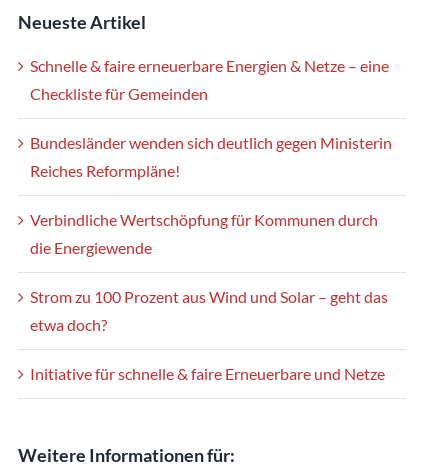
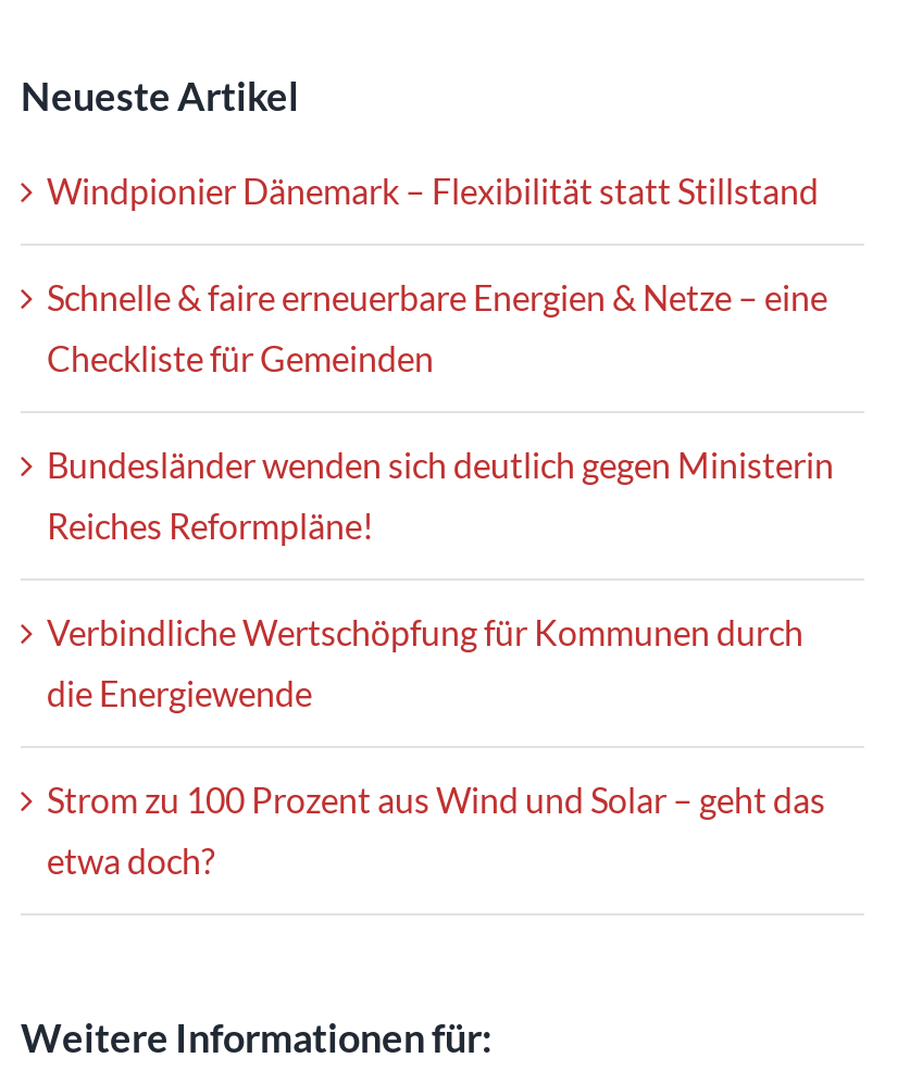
+ Windpionier Dänemark – Flexibilität statt Stillstand

moved down: Schnelle & faire erneuerbare Energien & Netze – eine | Checkliste für Gemeinden | Bundesländer wenden sich deutlich gegen Ministerin | Reiches Reformpläne! | Verbindliche Wertschöpfung für Kommunen durch | die Energiewende | Strom zu 100 Prozent aus Wind und Solar – geht das | etwa doch?

- Initiative für schnelle & faire Erneuerbare und Netze
